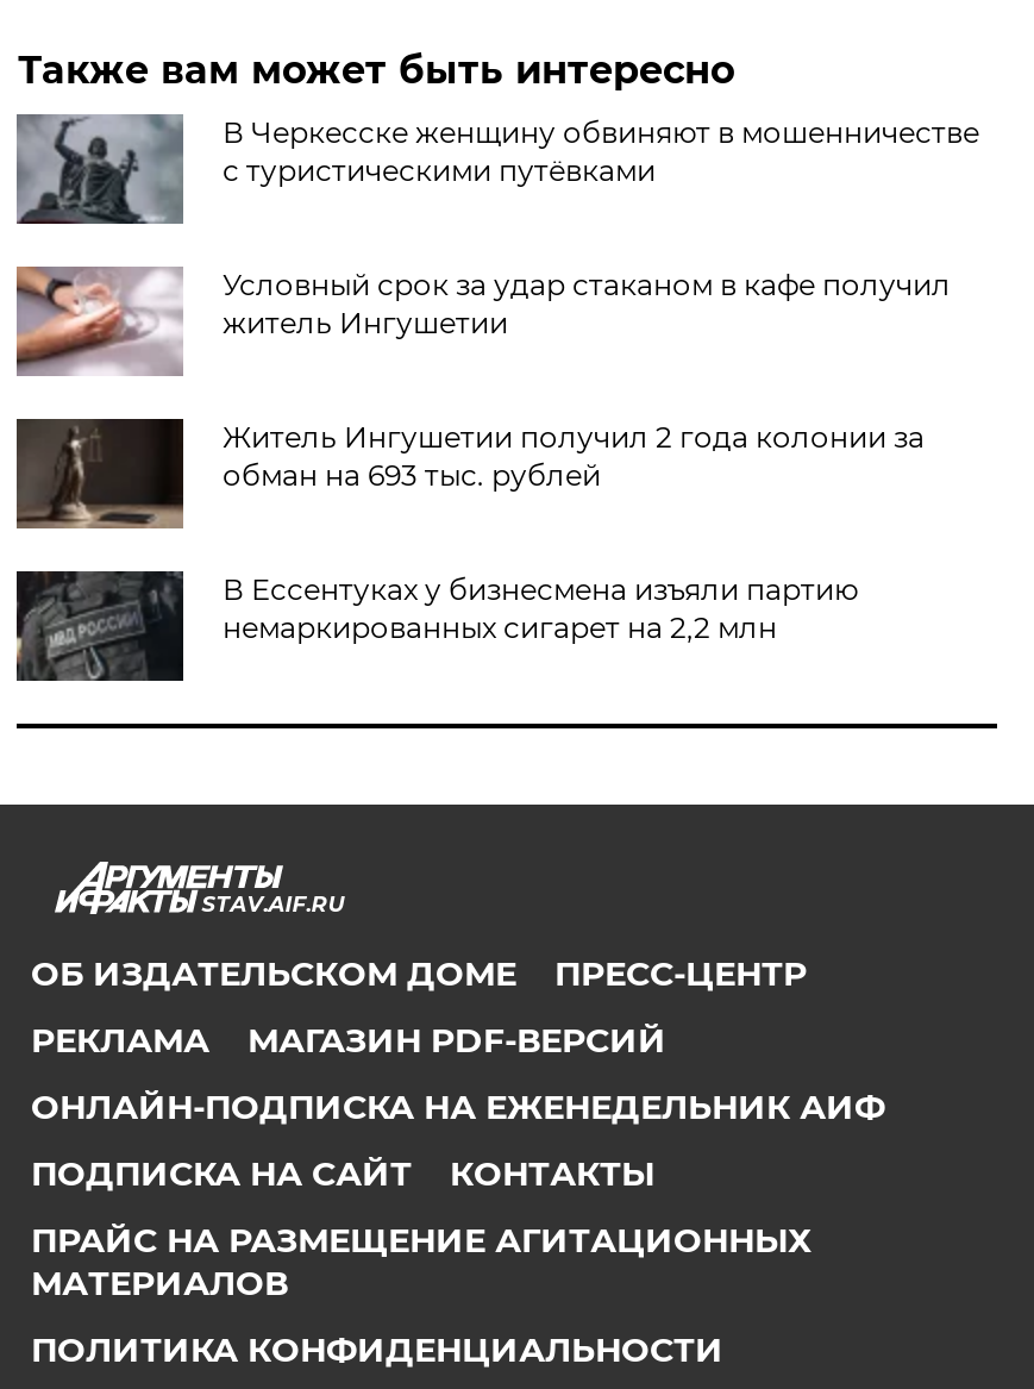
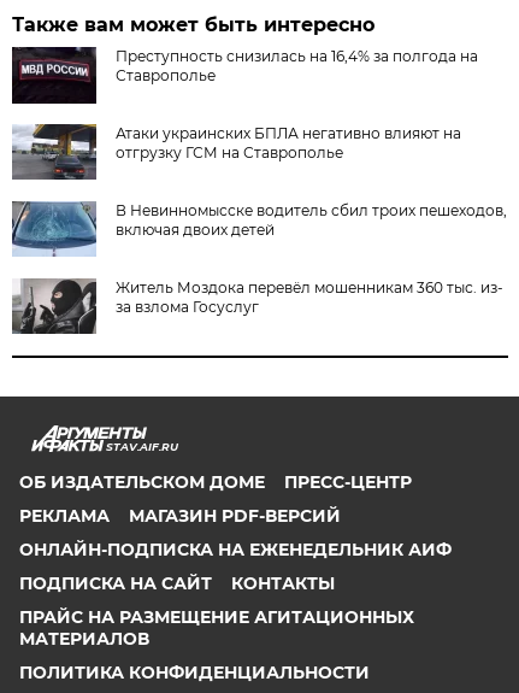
- [image]
- В Черкесске женщину обвиняют в мошенничестве
- с туристическими путёвками
+ [image]
+ Преступность снизилась на 16,4% за полгода на
+ Ставрополье

- [image]
- Условный срок за удар стаканом в кафе получил
- житель Ингушетии
+ [image]
+ Атаки украинских БПЛА негативно влияют на
+ отгрузку ГСМ на Ставрополье

- [image]
- Житель Ингушетии получил 2 года колонии за
- обман на 693 тыс. рублей
+ [image]
+ В Невинномысске водитель сбил троих пешеходов,
+ включая двоих детей

- [image]
- В Ессентуках у бизнесмена изъяли партию
- немаркированных сигарет на 2,2 млн
+ [image]
+ Житель Моздока перевёл мошенникам 360 тыс. из-
+ за взлома Госуслуг
